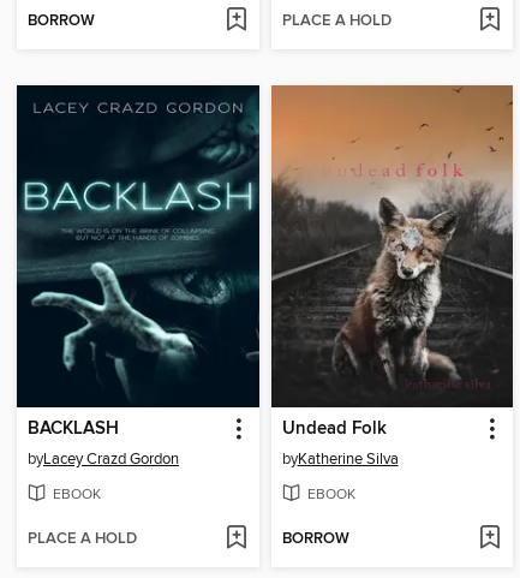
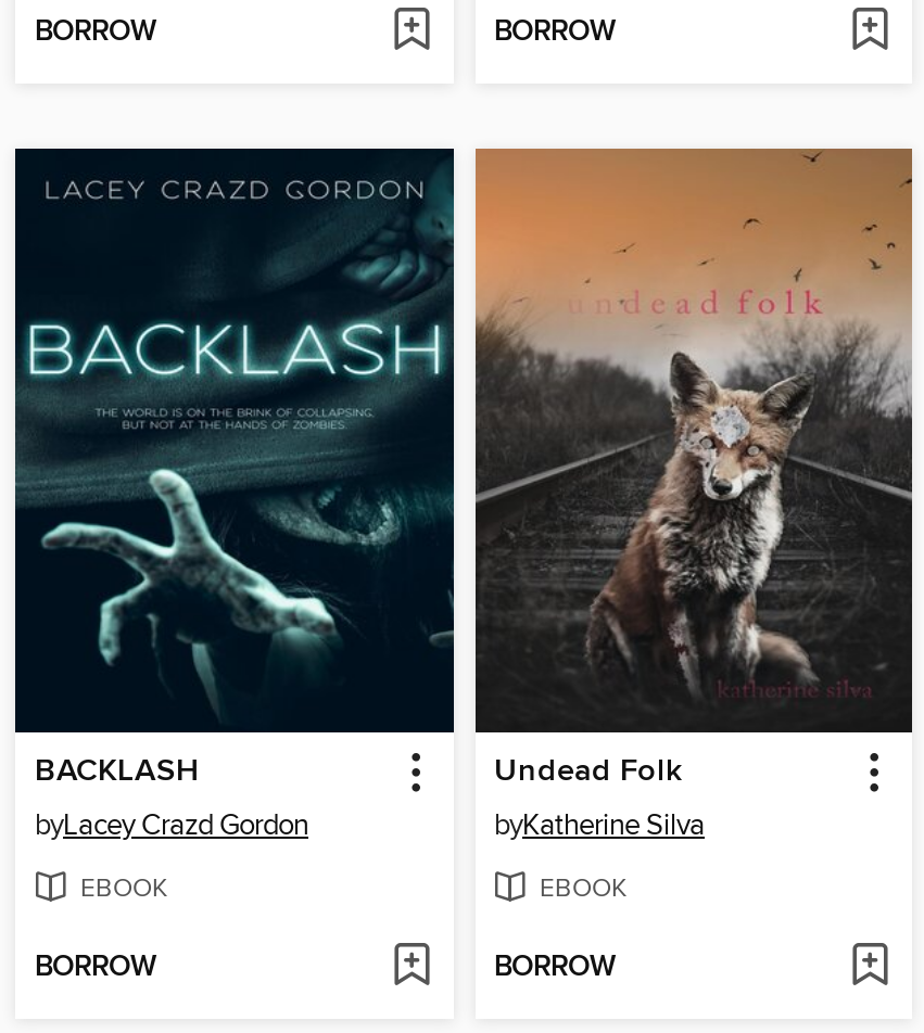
- PLACE A HOLD
+ BORROW

- PLACE A HOLD
+ BORROW
